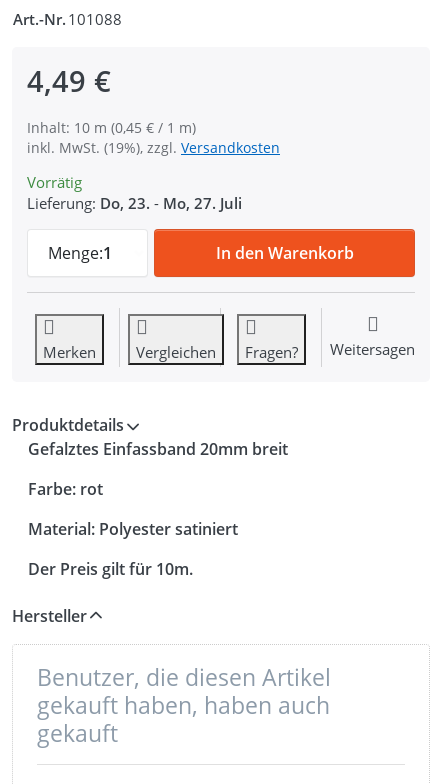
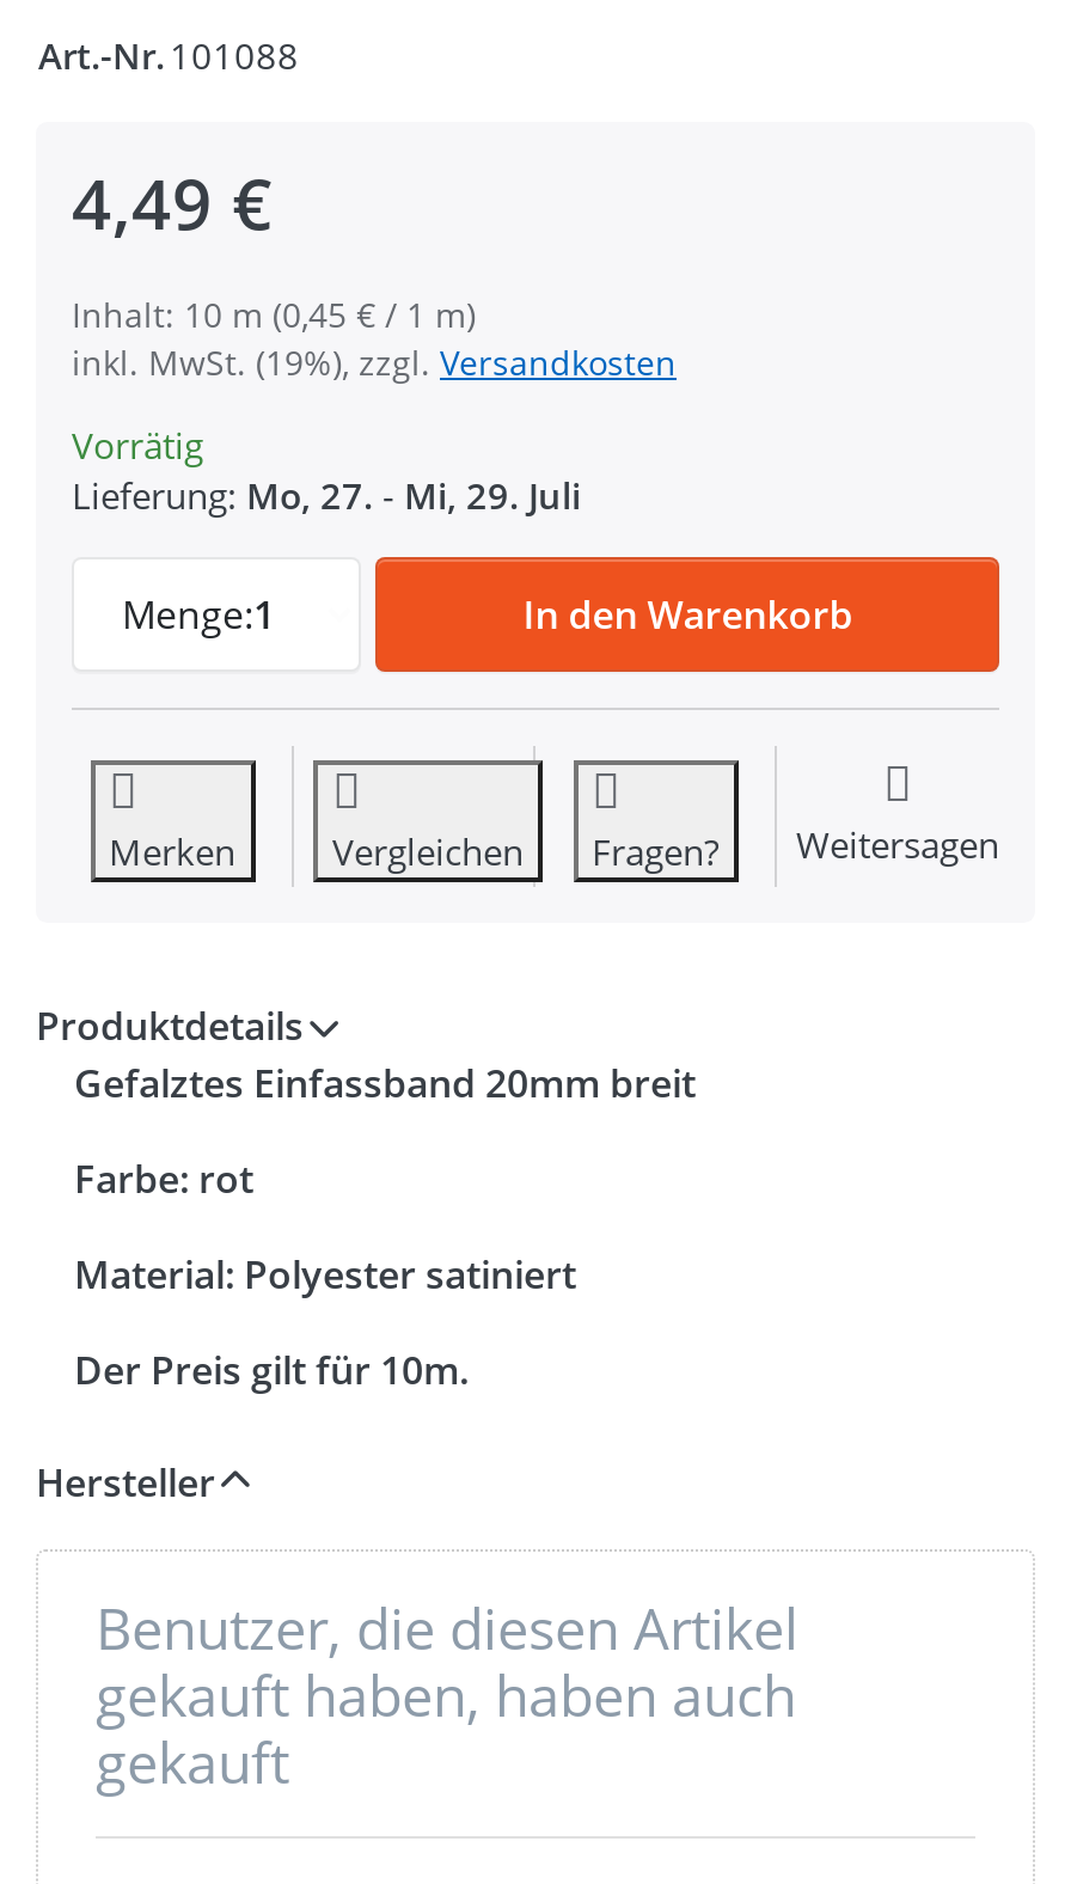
- Lieferung: Do, 23. - Mo, 27. Juli
+ Lieferung: Mo, 27. - Mi, 29. Juli
